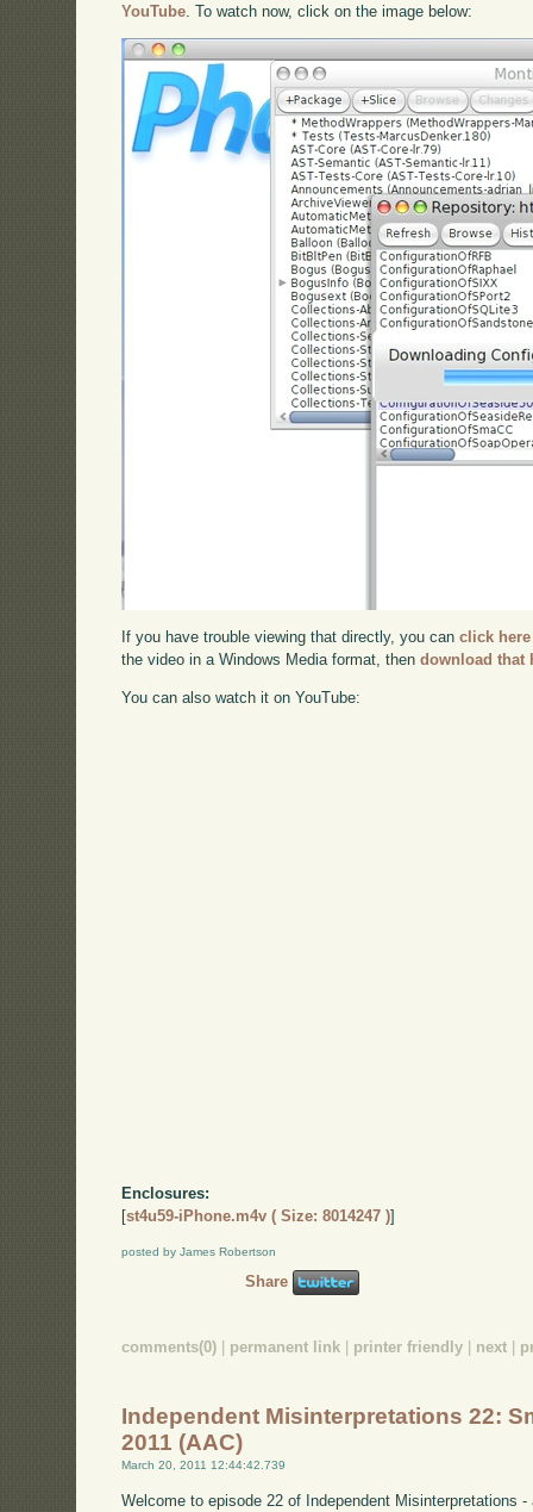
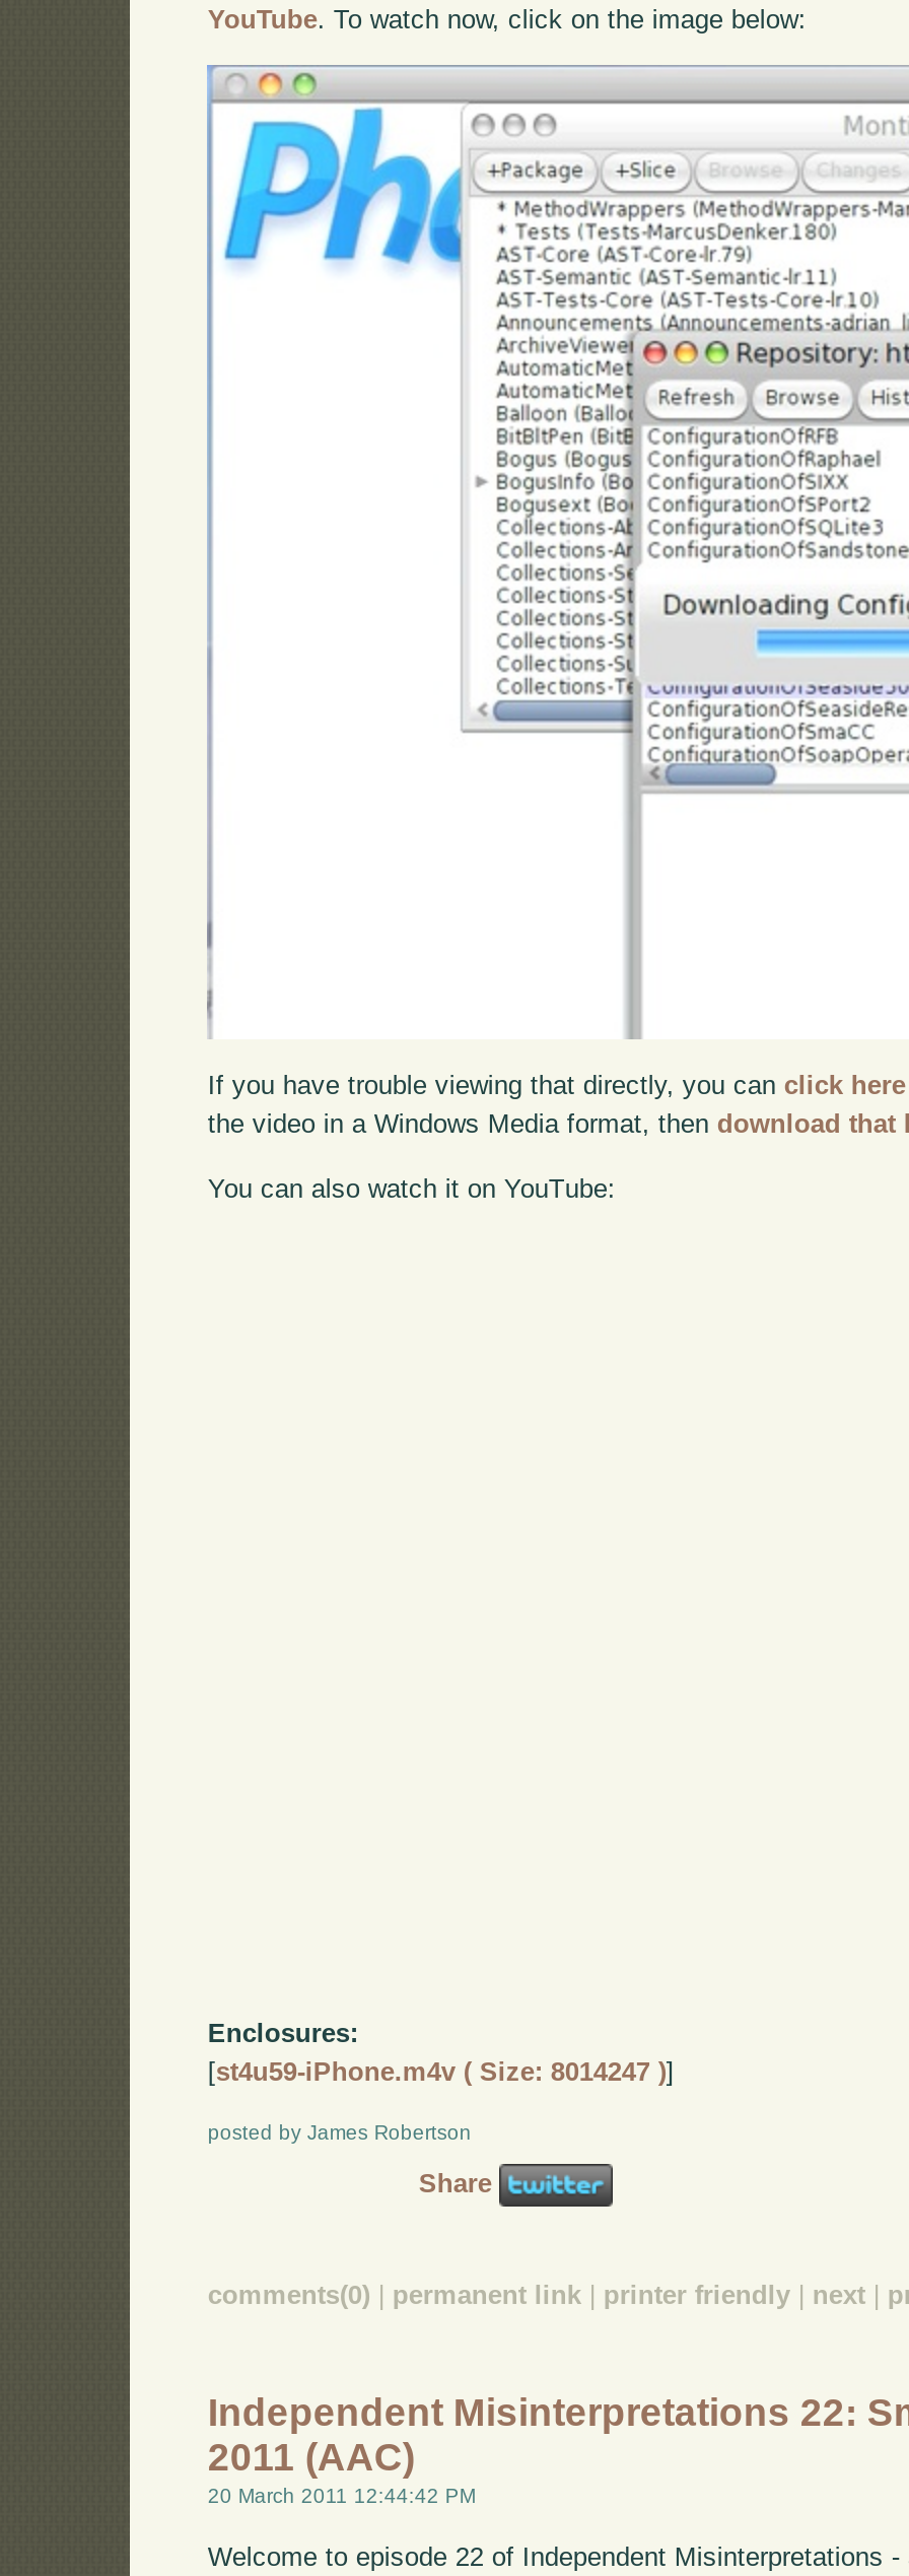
- March 20, 2011 12:44:42.739
+ 20 March 2011 12:44:42 PM
